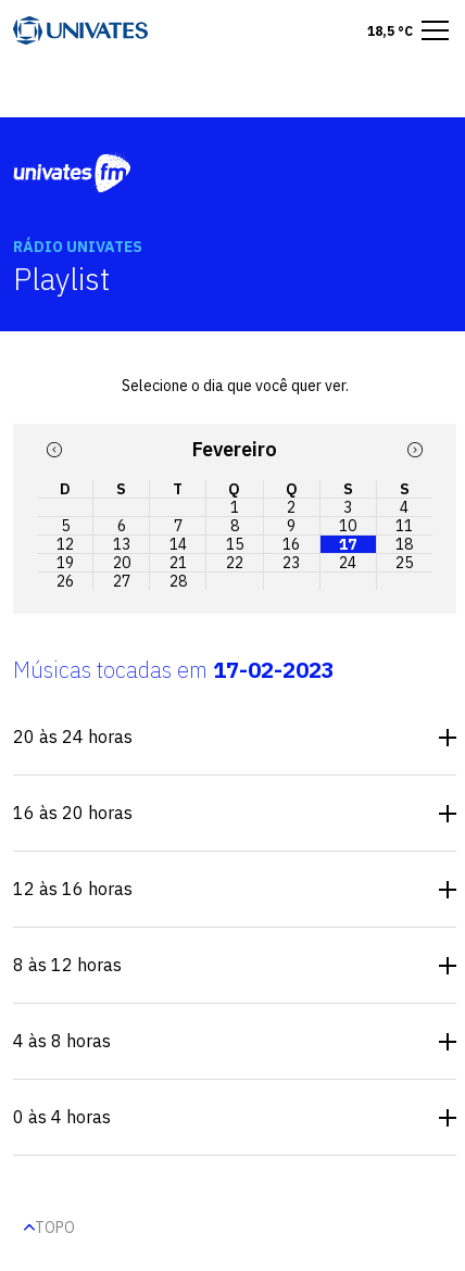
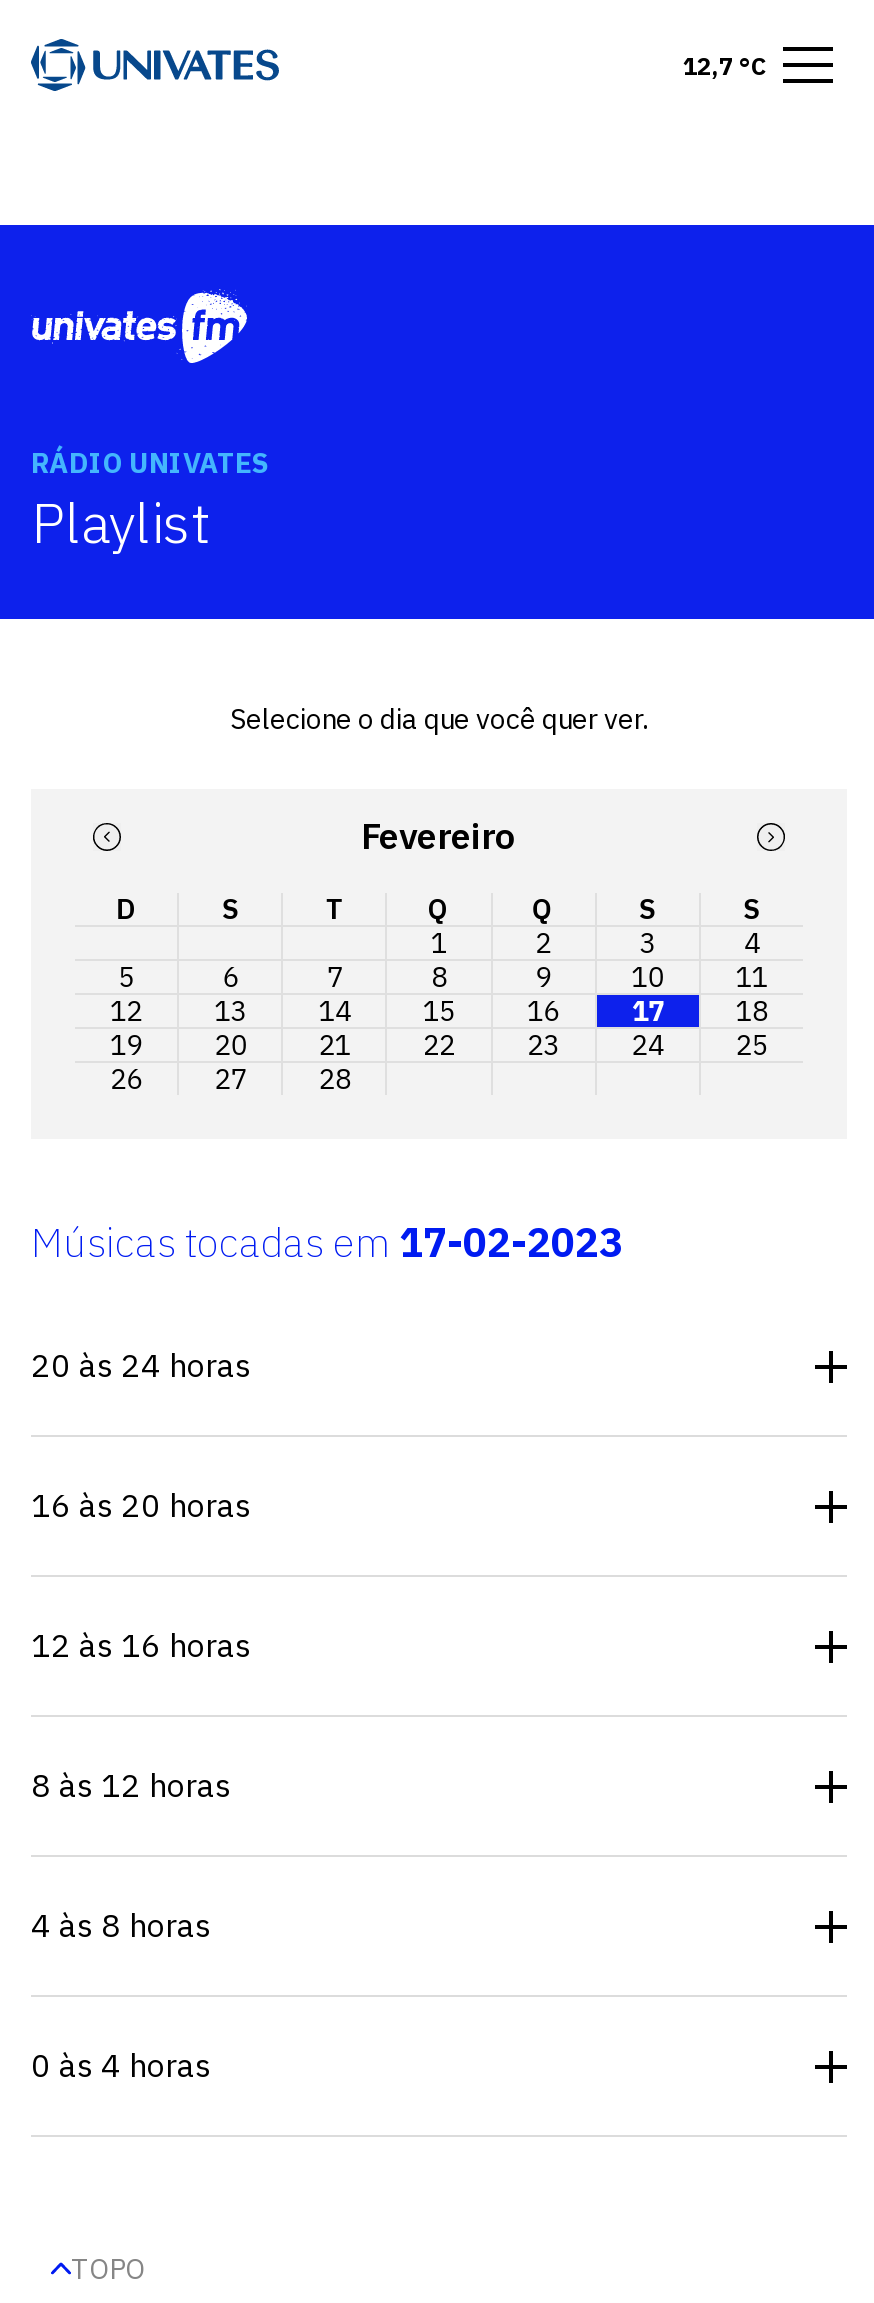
- 18,5 °C
+ 12,7 °C
